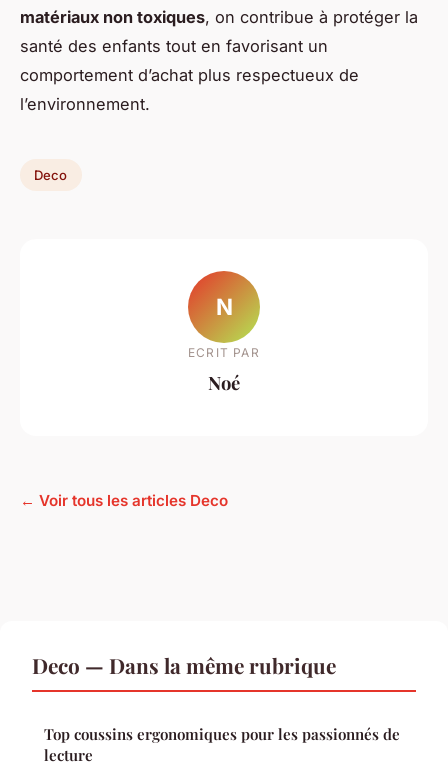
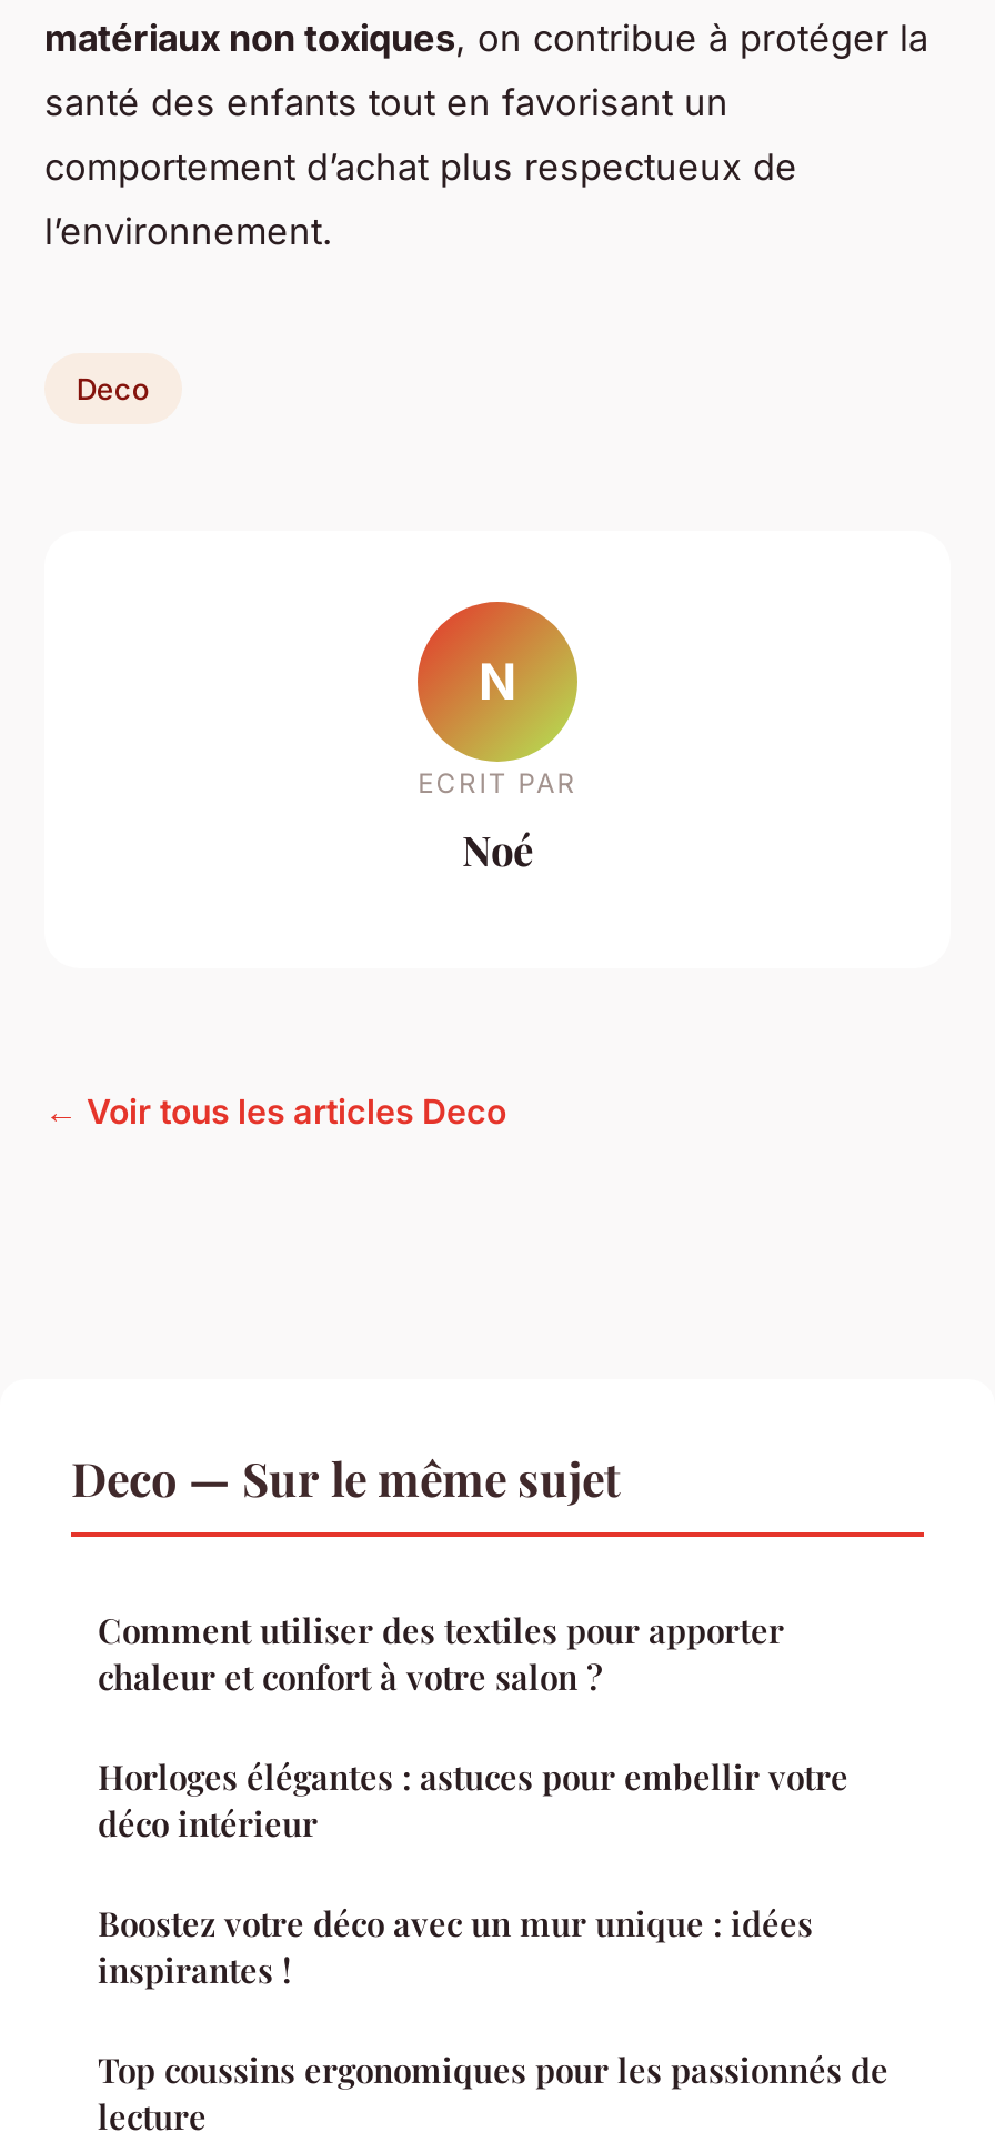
- Deco — Dans la même rubrique
+ Deco — Sur le même sujet
+ Comment utiliser des textiles pour apporter
+ chaleur et confort à votre salon ?
+ Horloges élégantes : astuces pour embellir votre
+ déco intérieur
+ Boostez votre déco avec un mur unique : idées
+ inspirantes !
